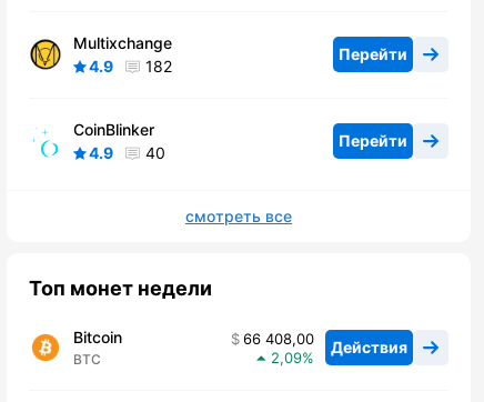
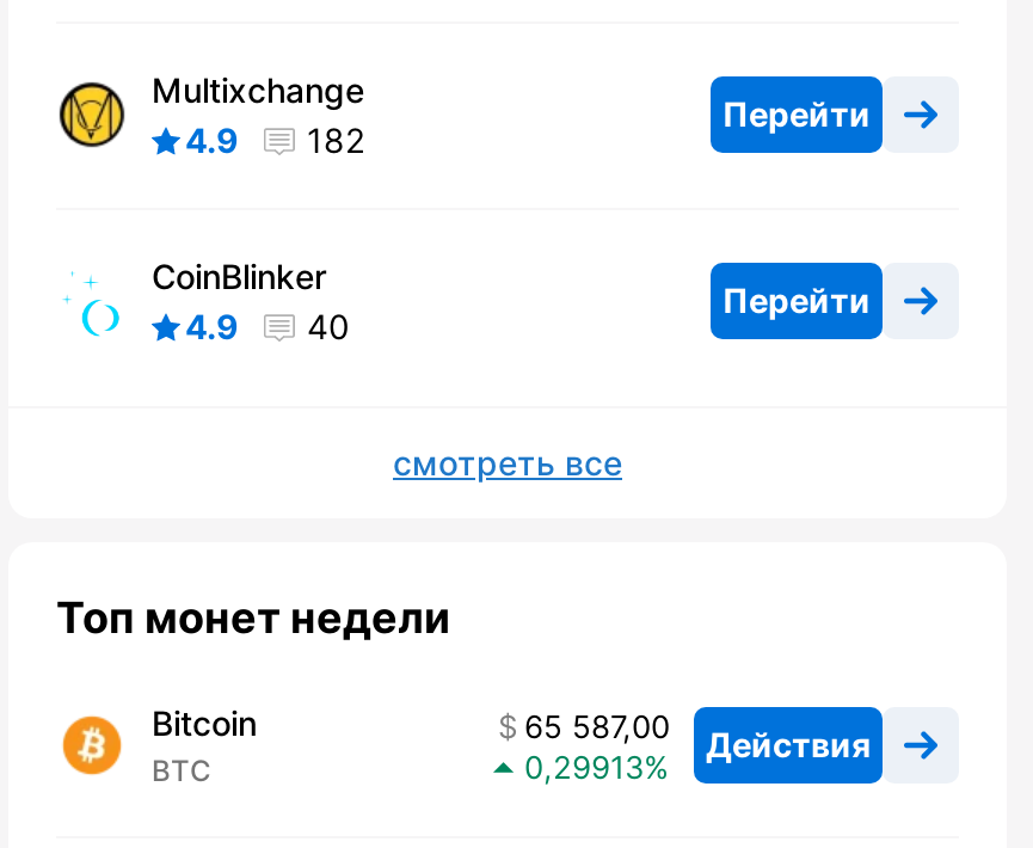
- 66 408,00 Действия
+ 65 587,00 Действия

- 2,09
+ 0,29913
